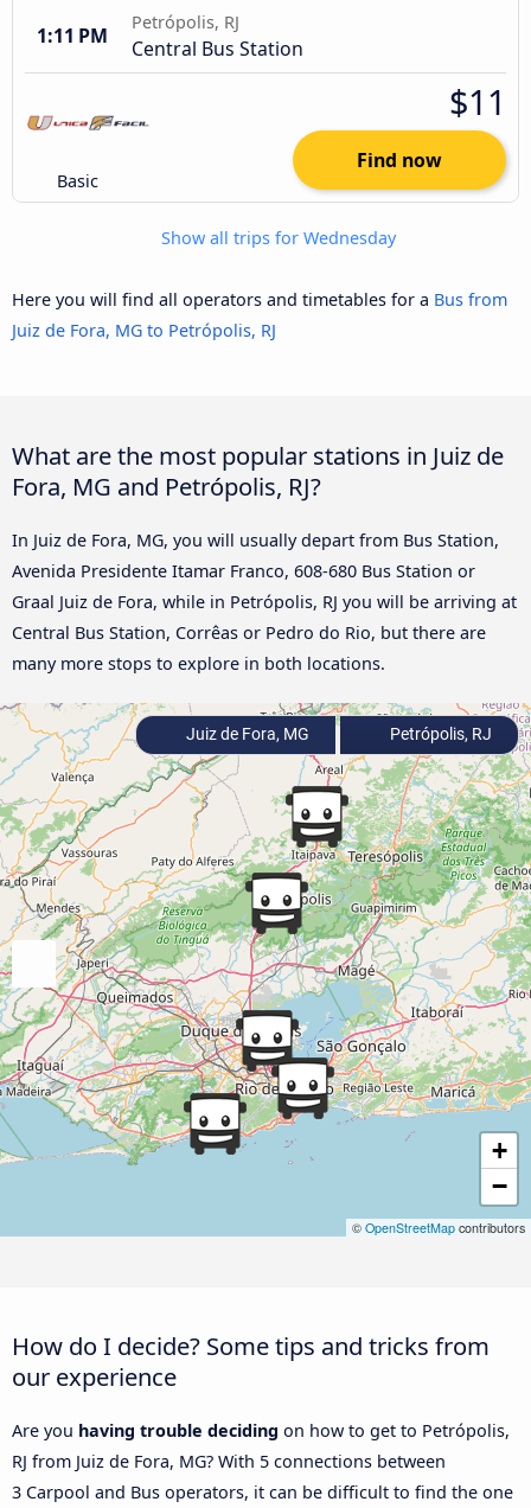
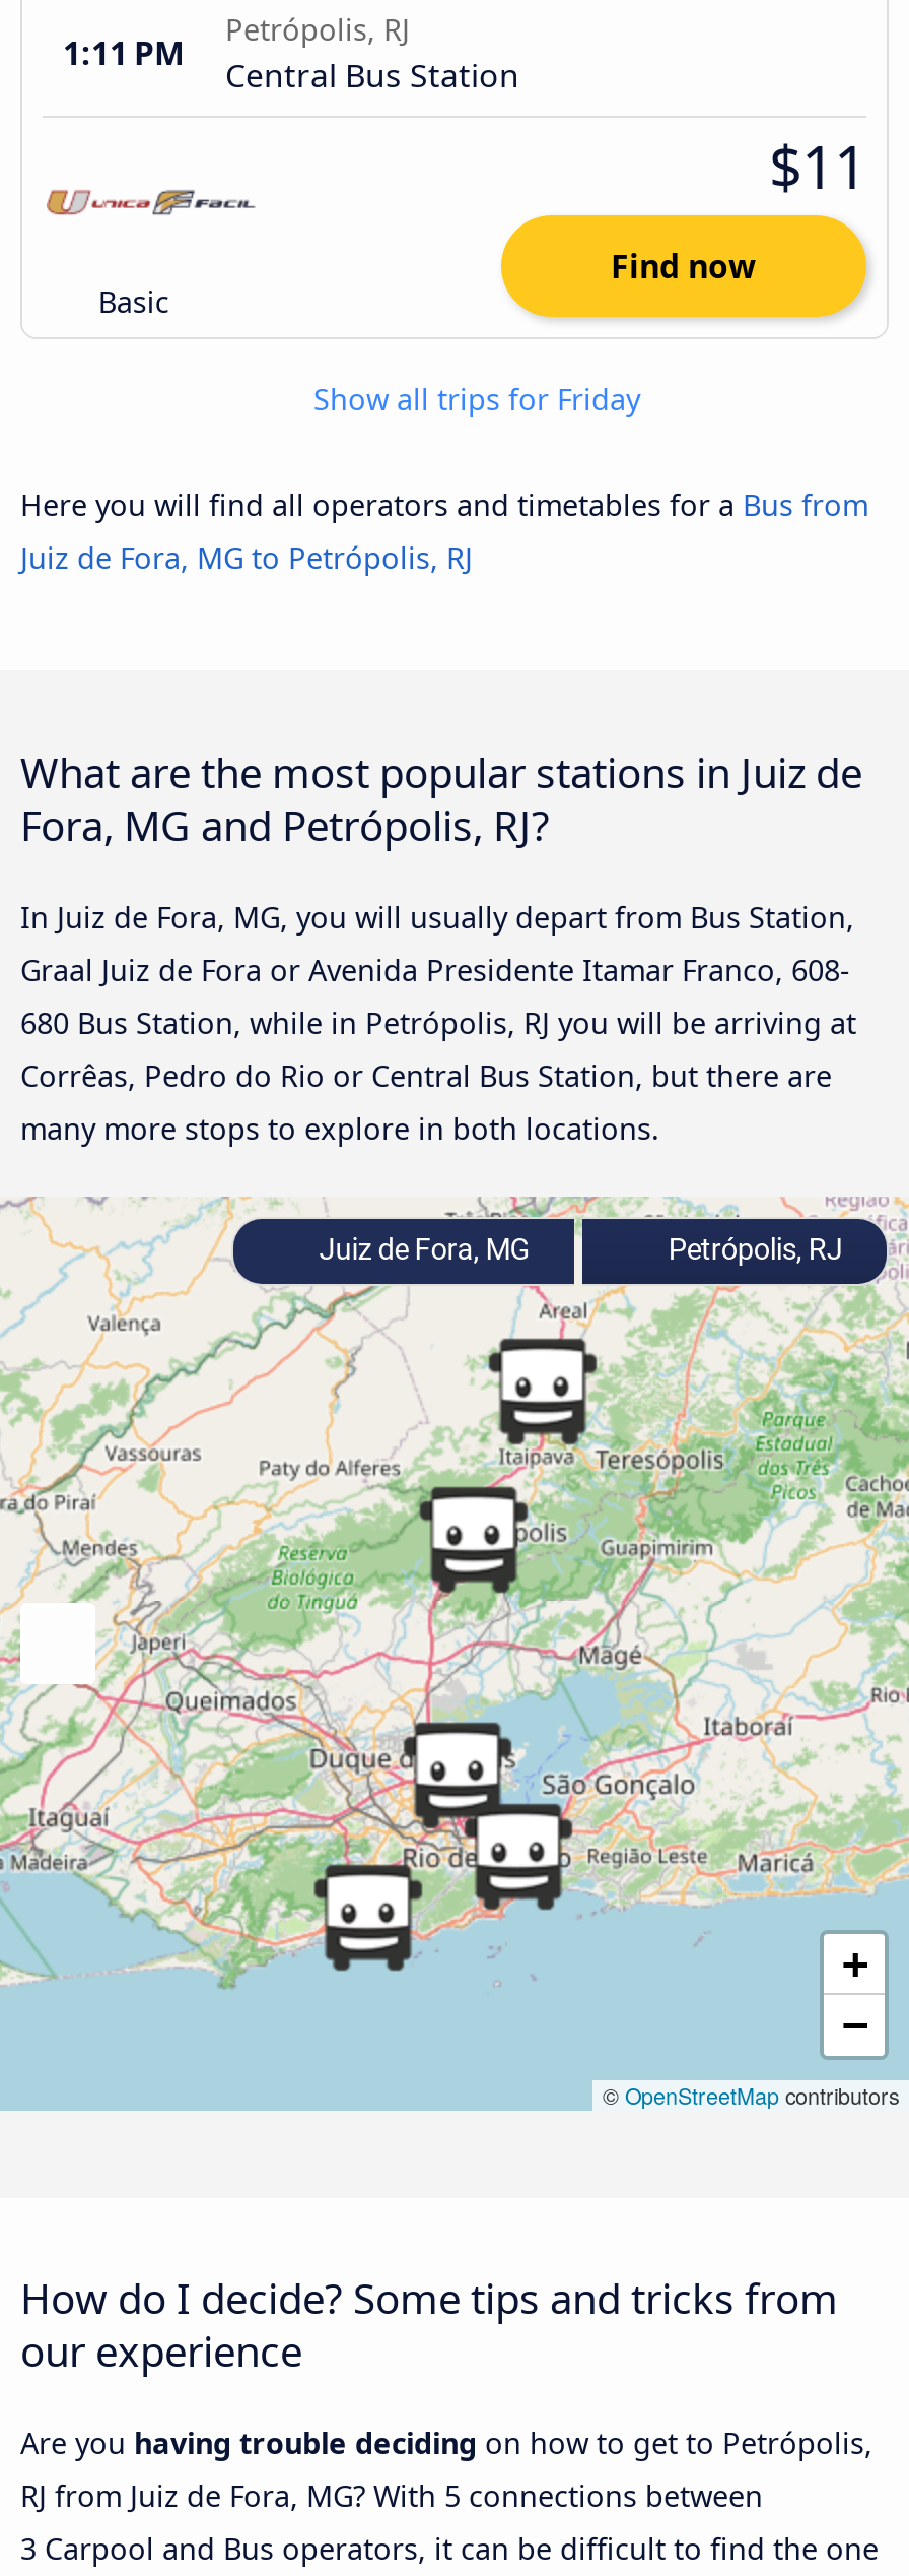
- Show all trips for Wednesday
+ Show all trips for Friday

- Avenida Presidente Itamar Franco, 608-680 Bus Station or
- Graal Juiz de Fora, while in Petrópolis, RJ you will be arriving at
- Central Bus Station, Corrêas or Pedro do Rio, but there are
+ Graal Juiz de Fora or Avenida Presidente Itamar Franco, 608-
+ 680 Bus Station, while in Petrópolis, RJ you will be arriving at
+ Corrêas, Pedro do Rio or Central Bus Station, but there are
